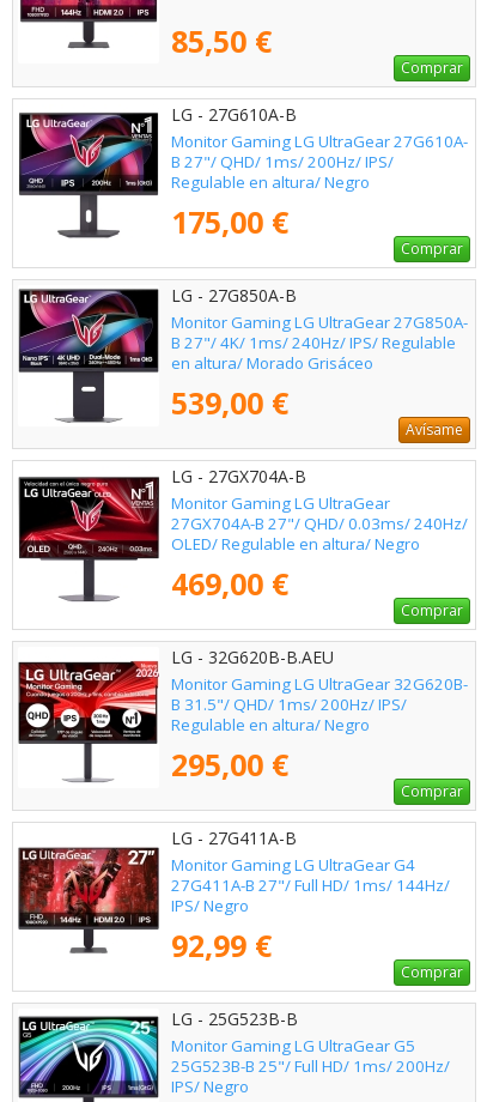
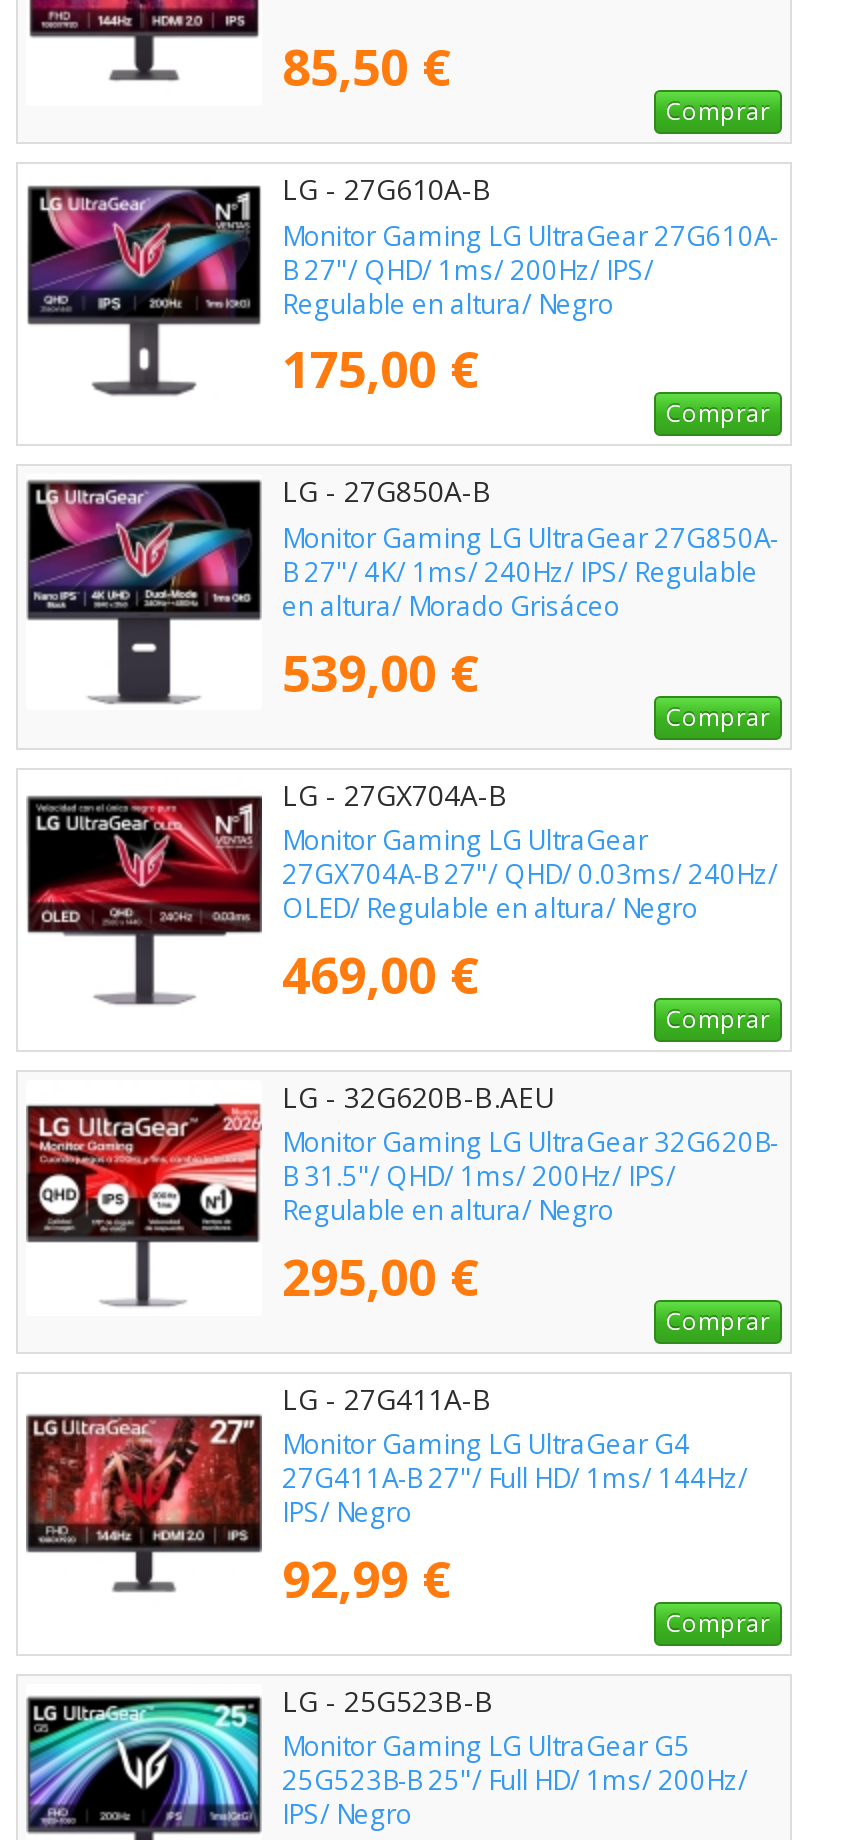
- Avísame
+ Comprar
